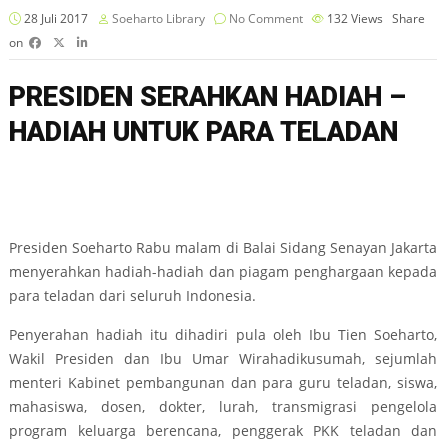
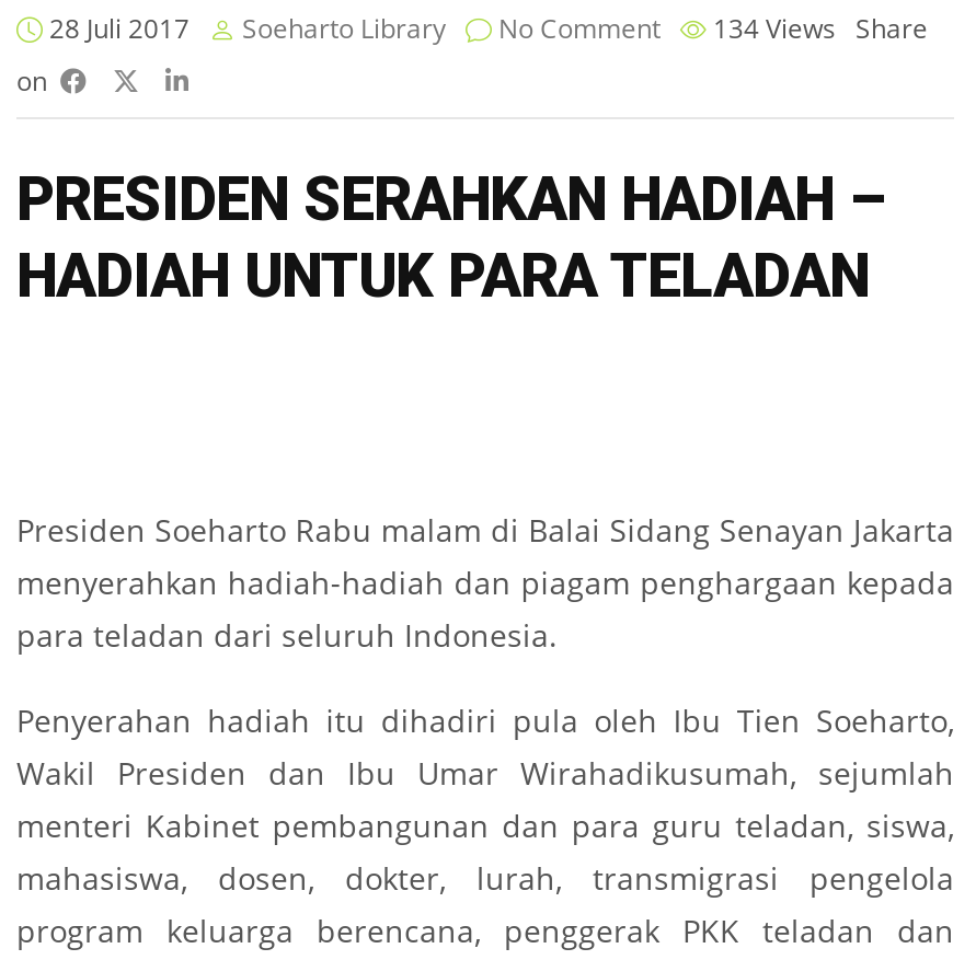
- 28 Juli 2017 Soeharto Library No Comment 132 Views Share
+ 28 Juli 2017 Soeharto Library No Comment 134 Views Share
